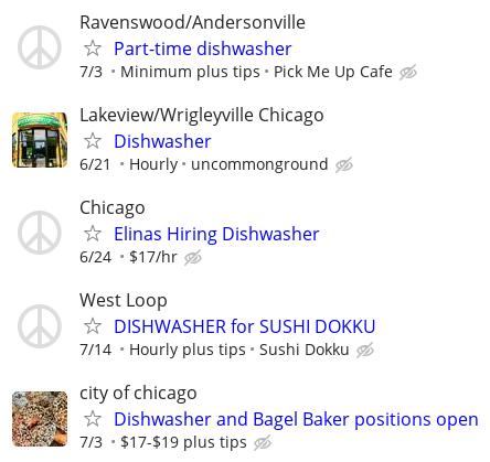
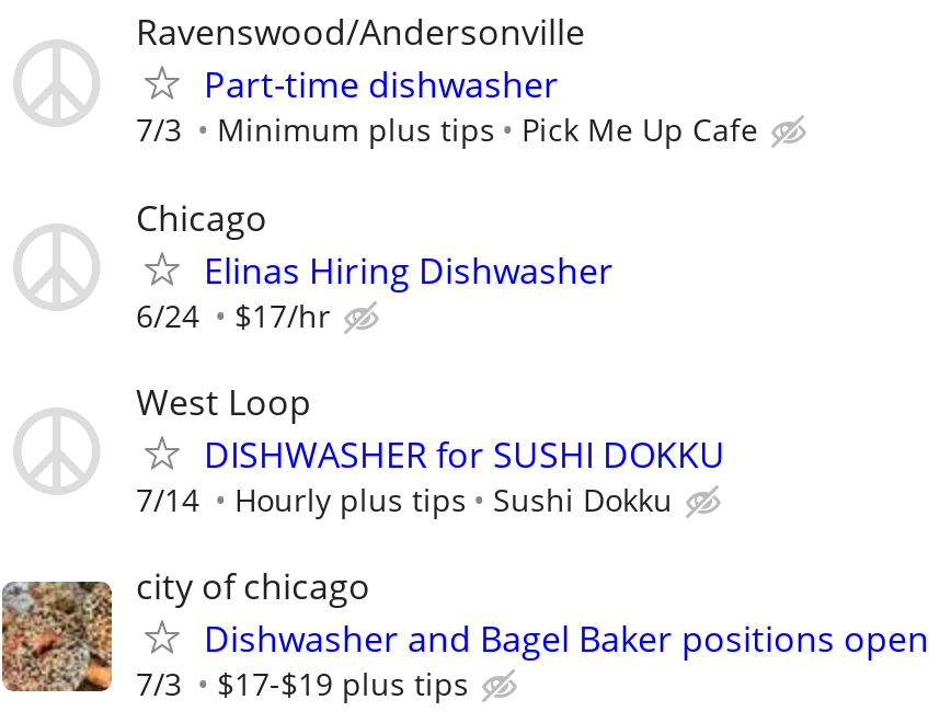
- [image]
- Lakeview/Wrigleyville Chicago
- Dishwasher
- 6/21
- Hourly
- uncommonground
